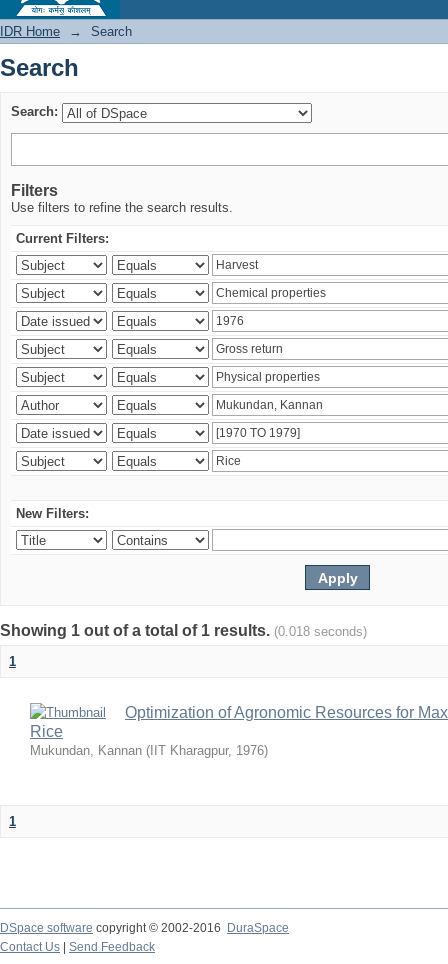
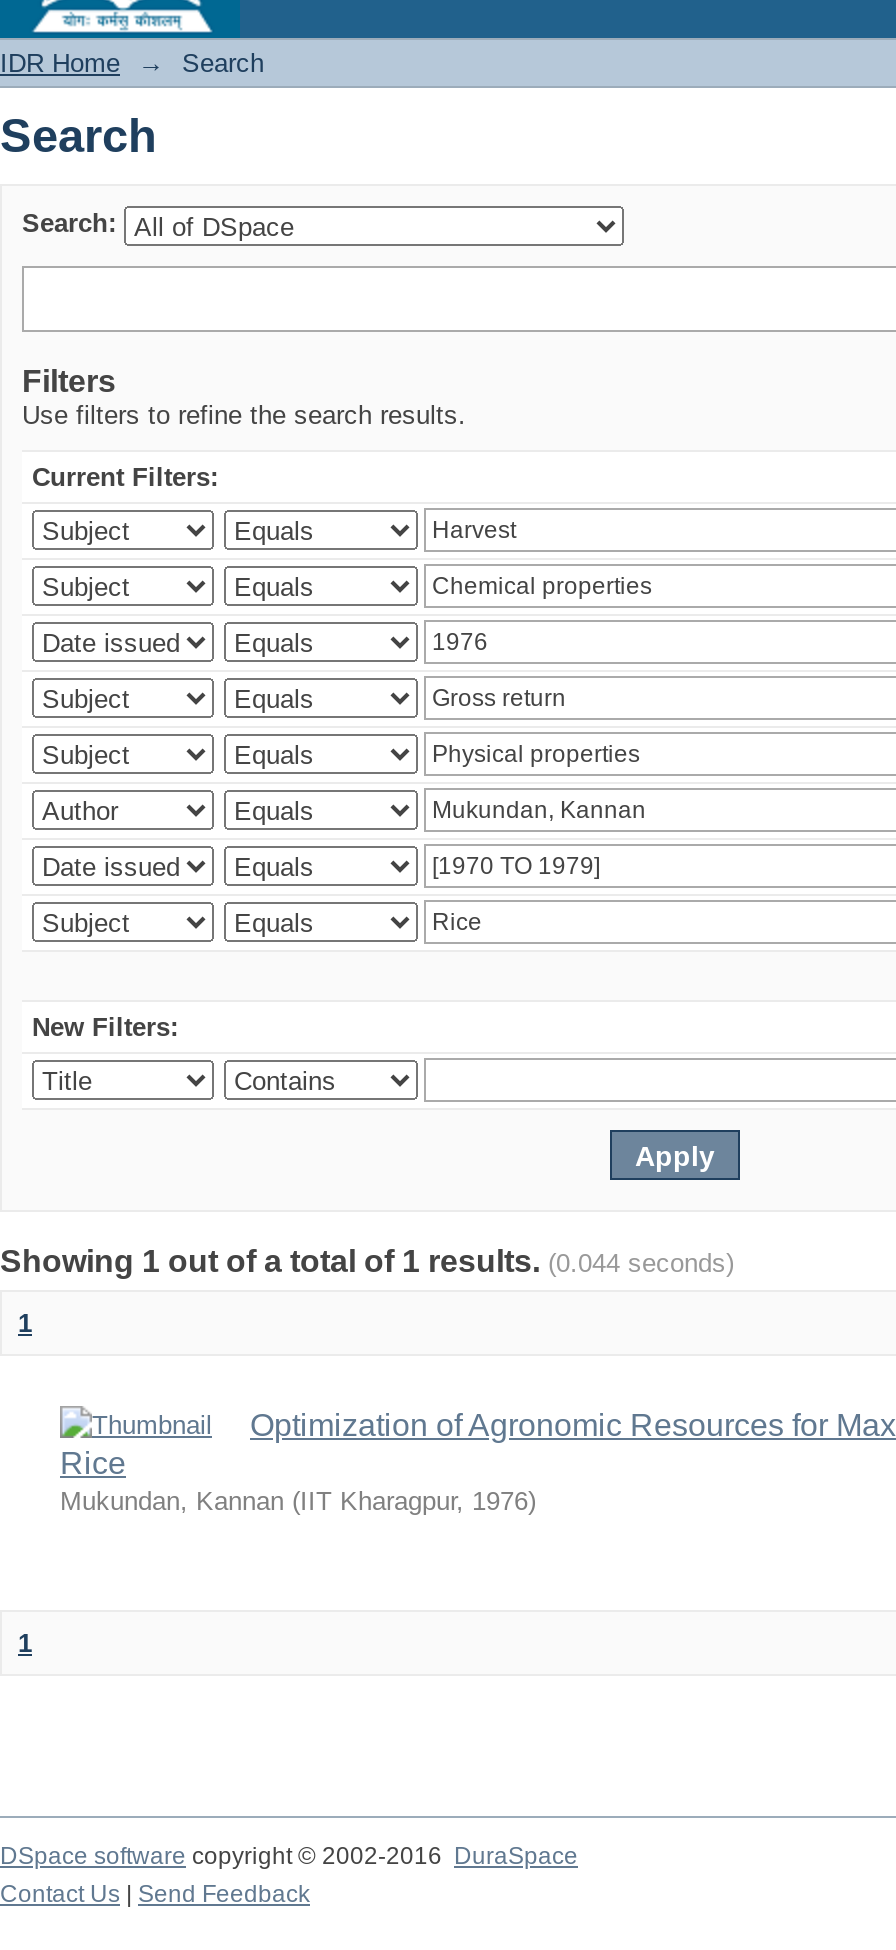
- Showing 1 out of a total of 1 results. (0.018 seconds)
+ Showing 1 out of a total of 1 results. (0.044 seconds)
